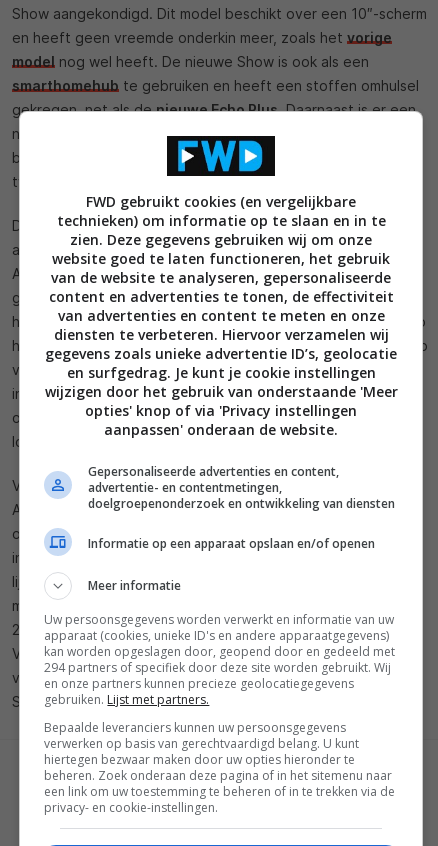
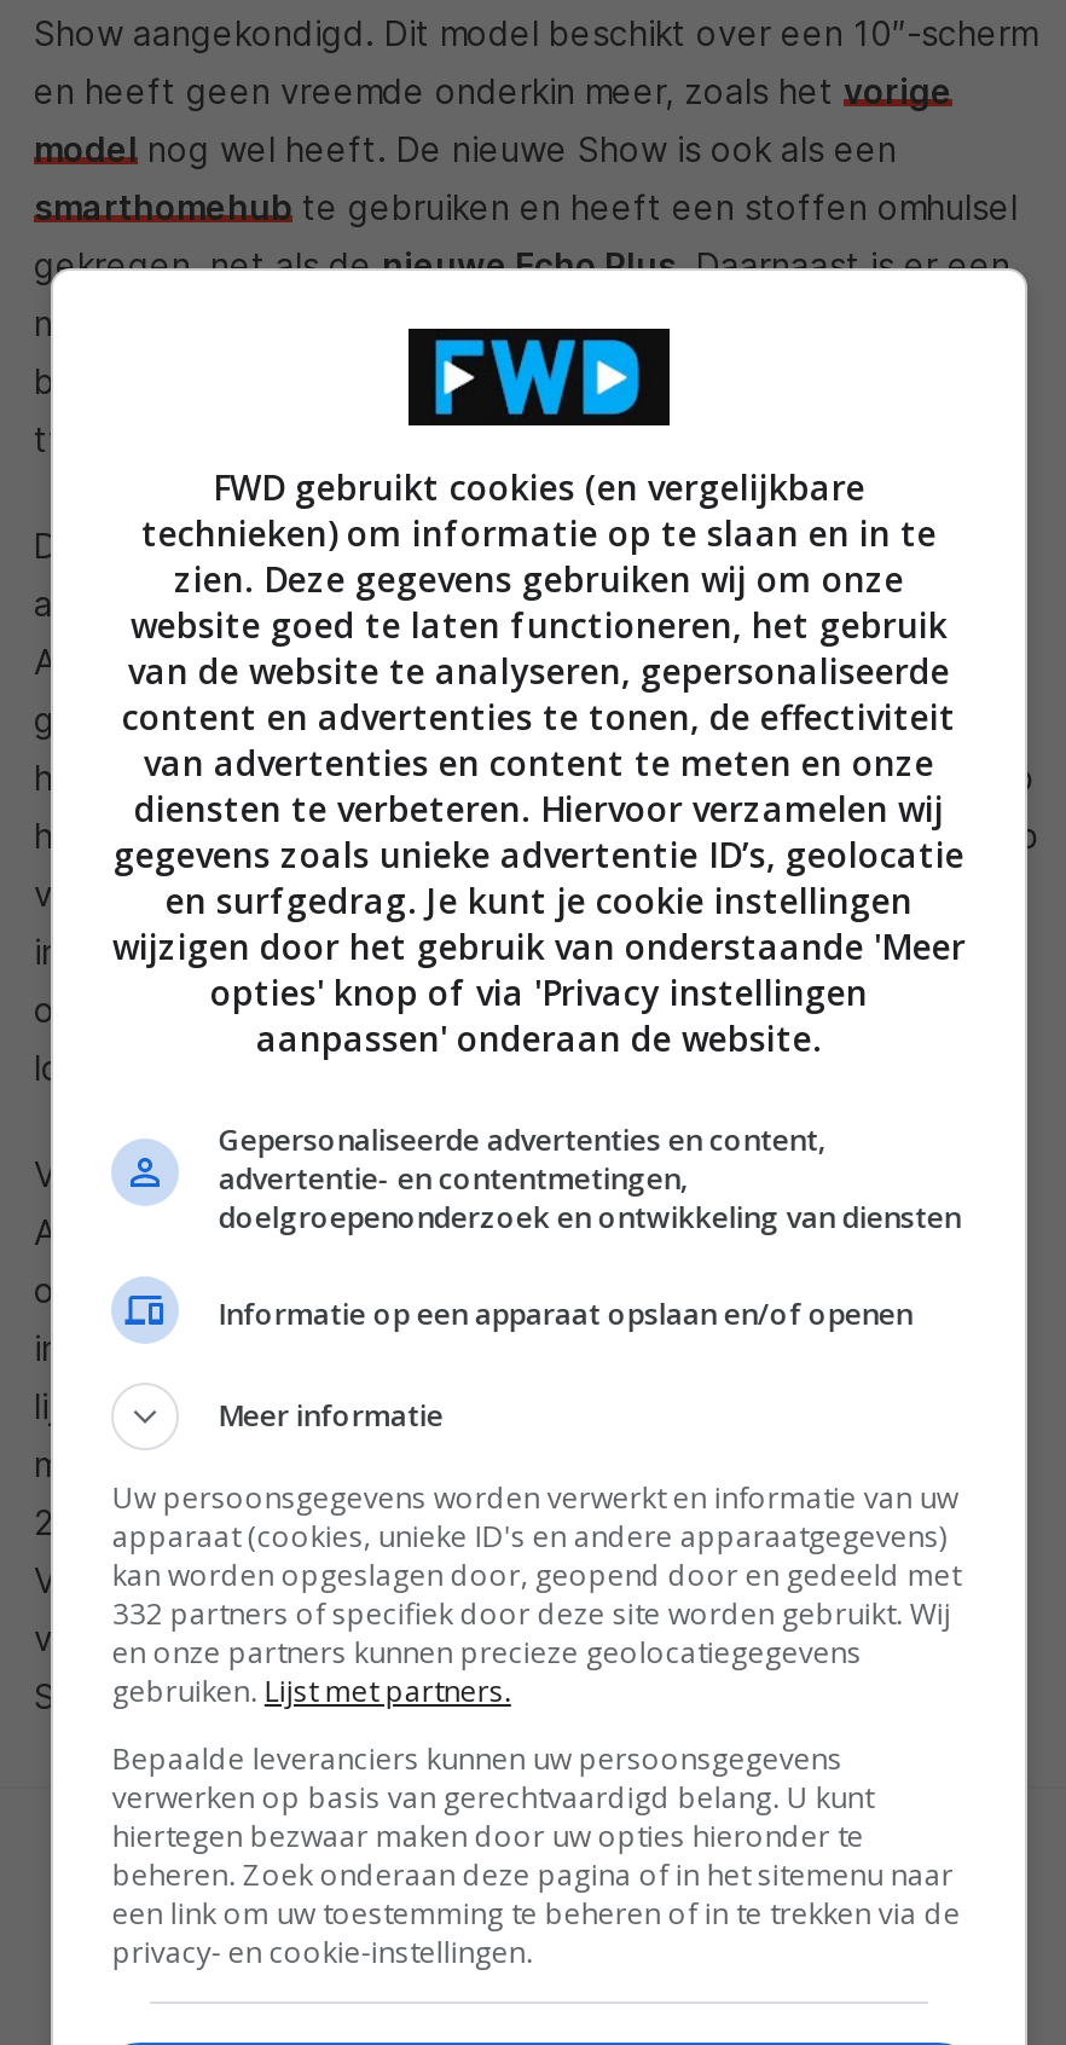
- 294 partners of specifiek door deze site worden gebruikt. Wij
+ 332 partners of specifiek door deze site worden gebruikt. Wij
